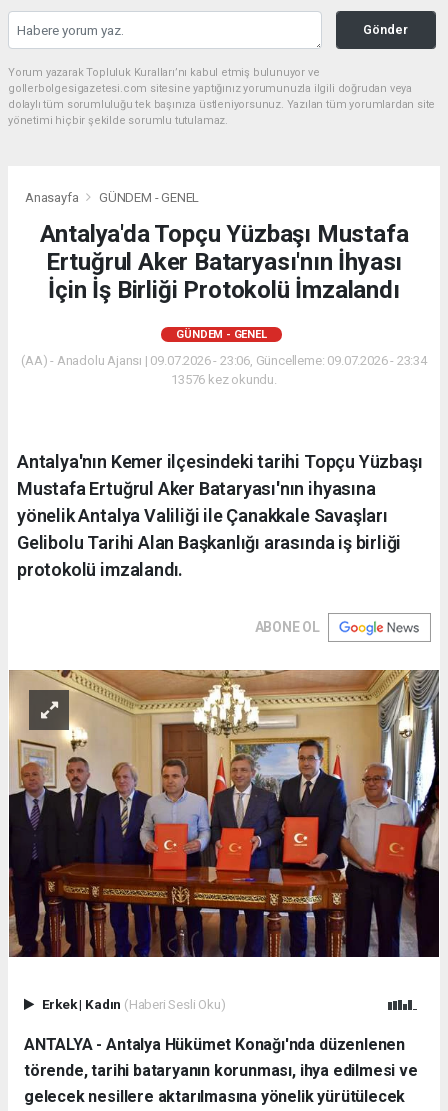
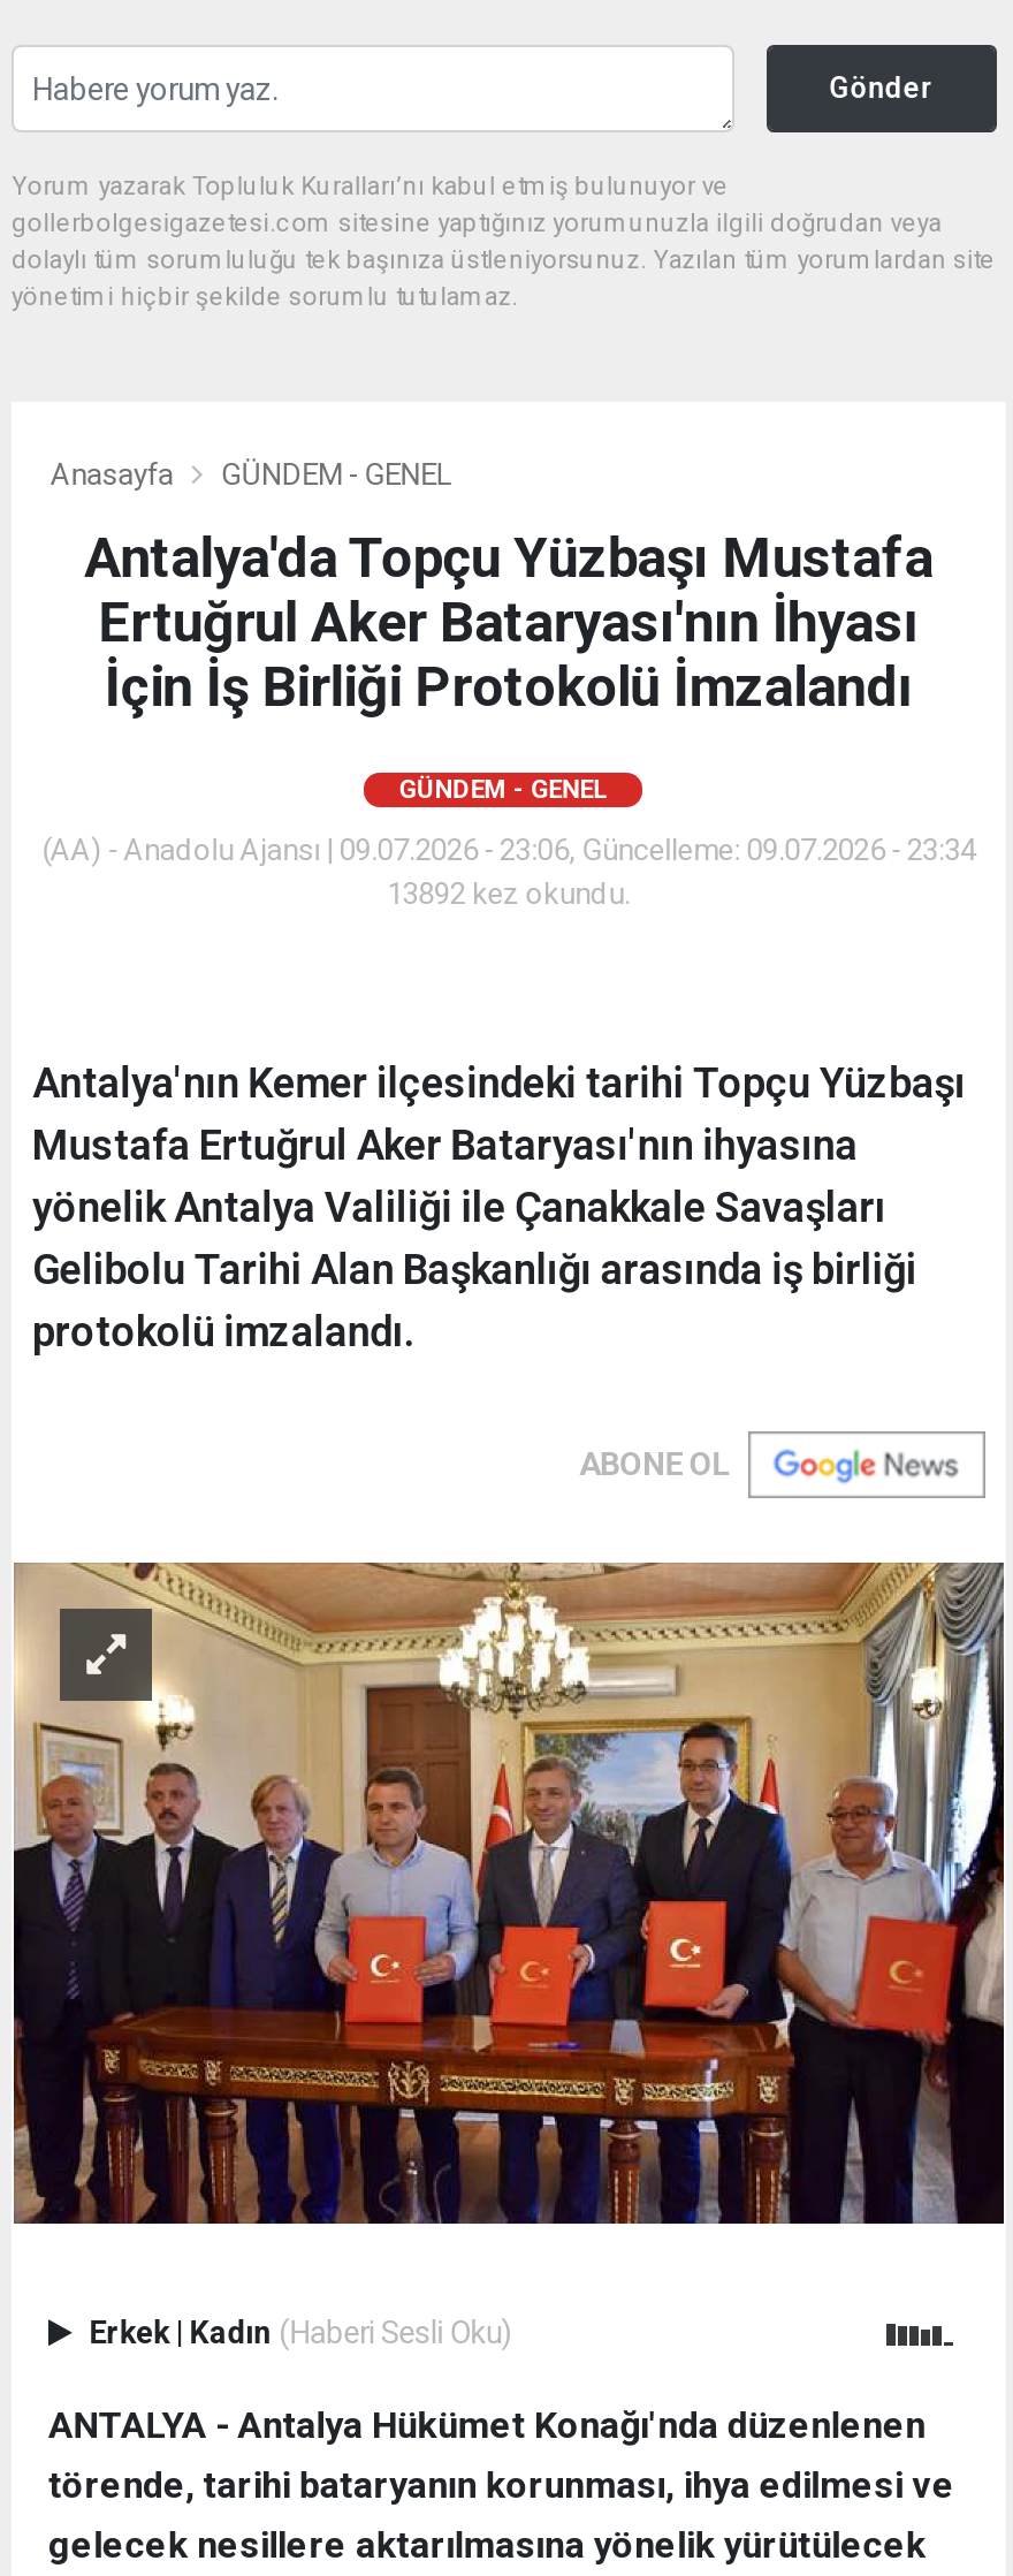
- 13576 kez okundu.
+ 13892 kez okundu.
